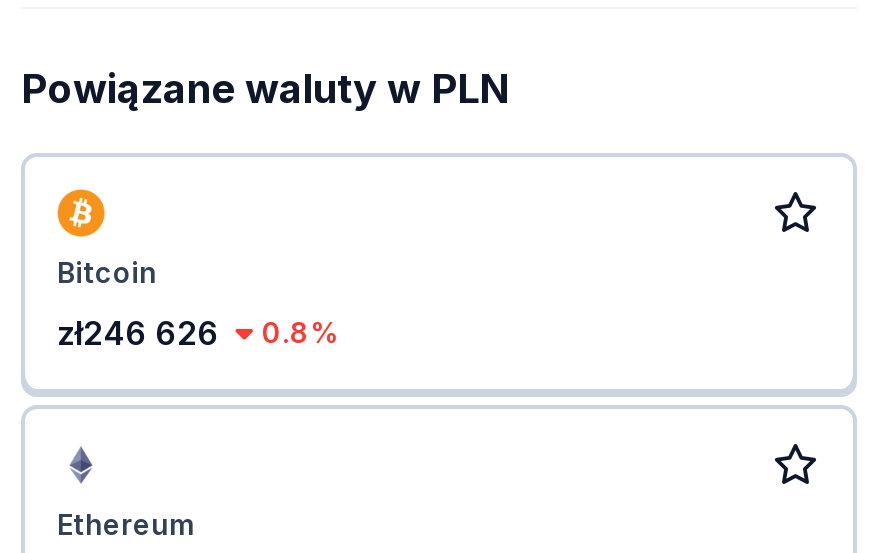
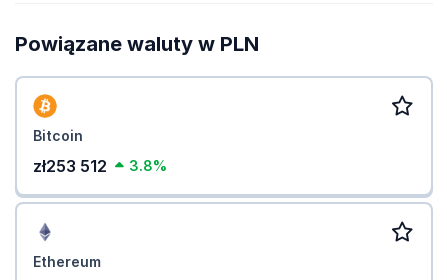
- zł246 626
- 0.8%
+ zł253 512
+ 3.8%
